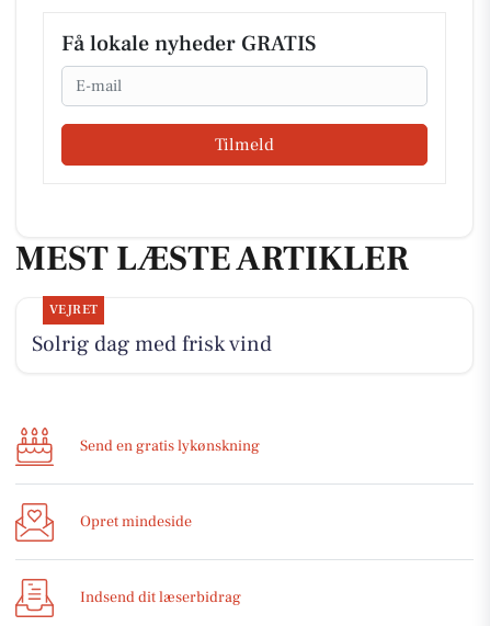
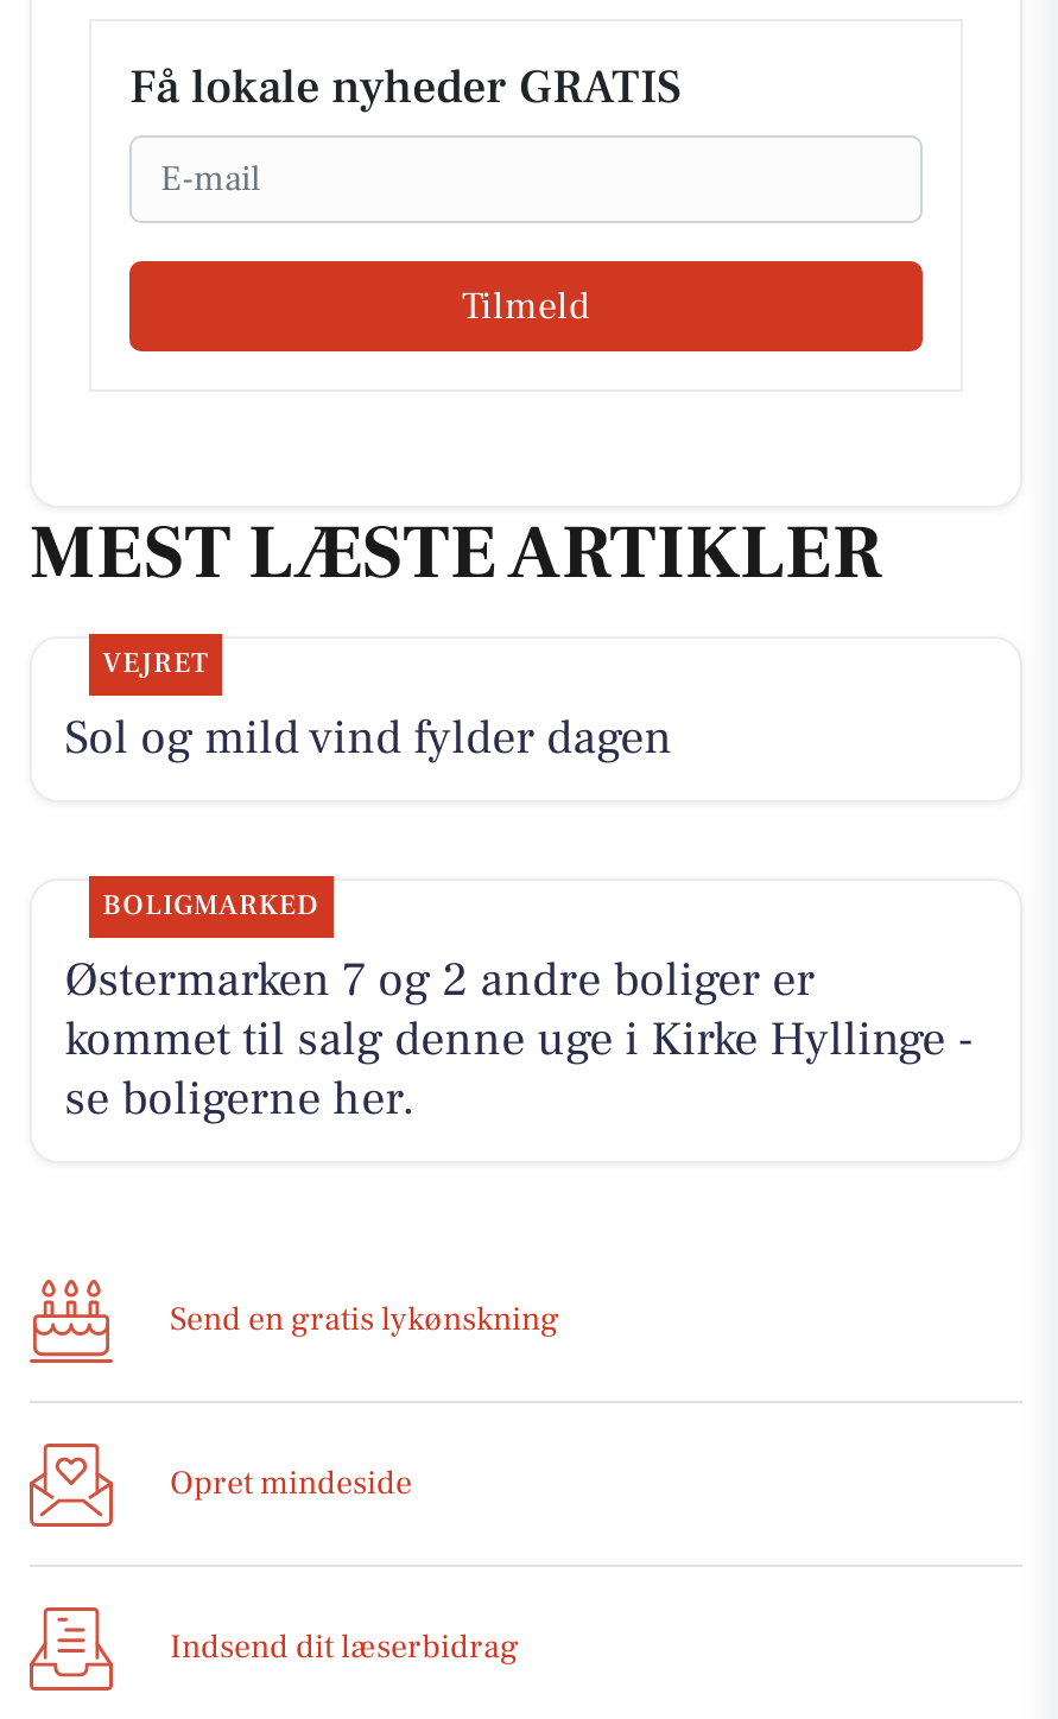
- Solrig dag med frisk vind
+ Sol og mild vind fylder dagen
+ BOLIGMARKED
+ Østermarken 7 og 2 andre boliger er
+ kommet til salg denne uge i Kirke Hyllinge -
+ se boligerne her.
